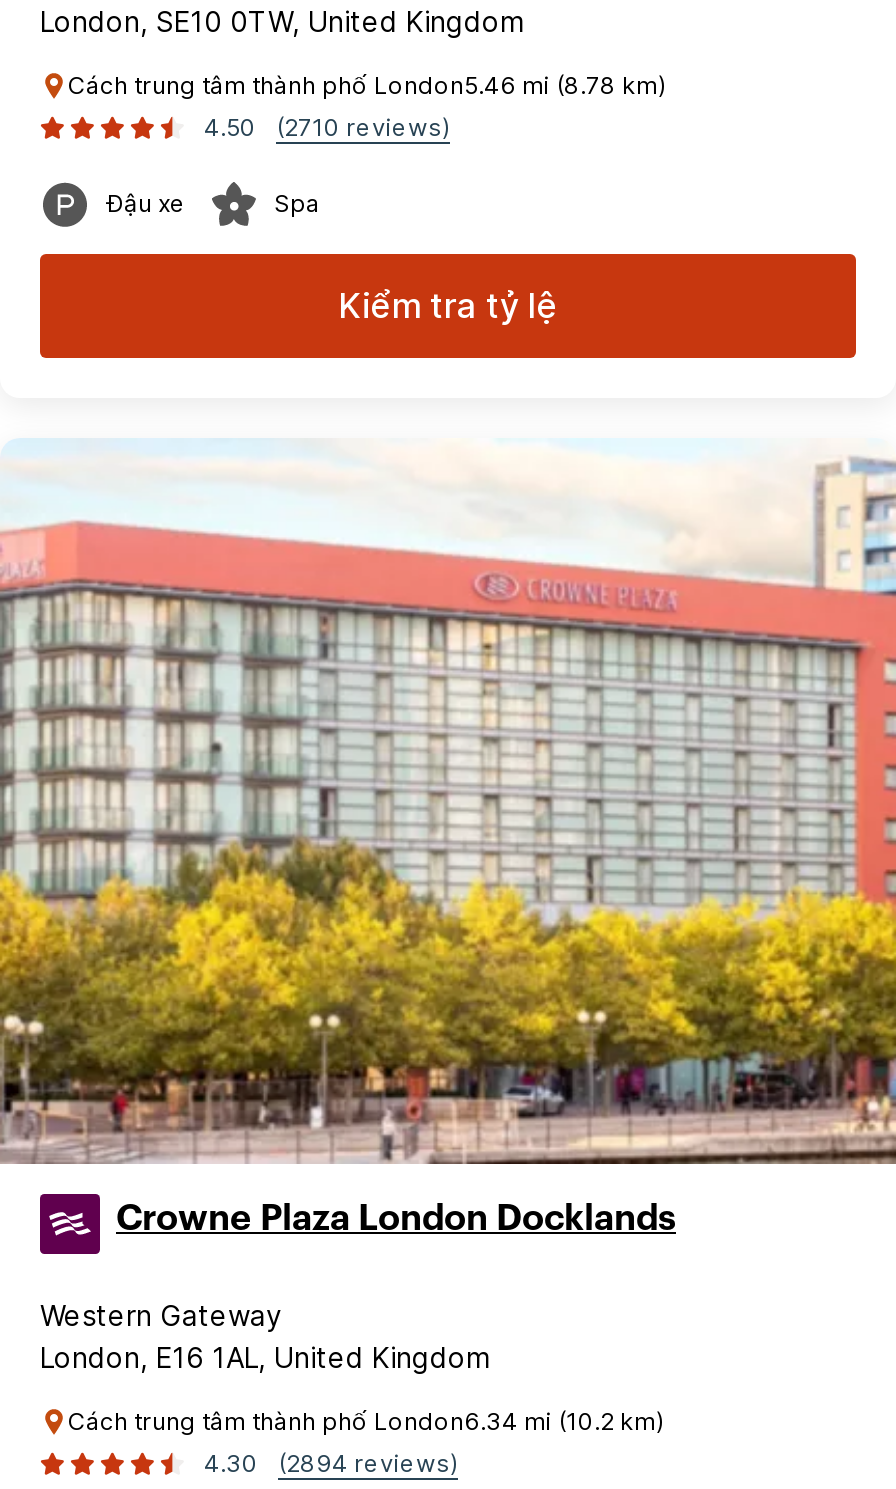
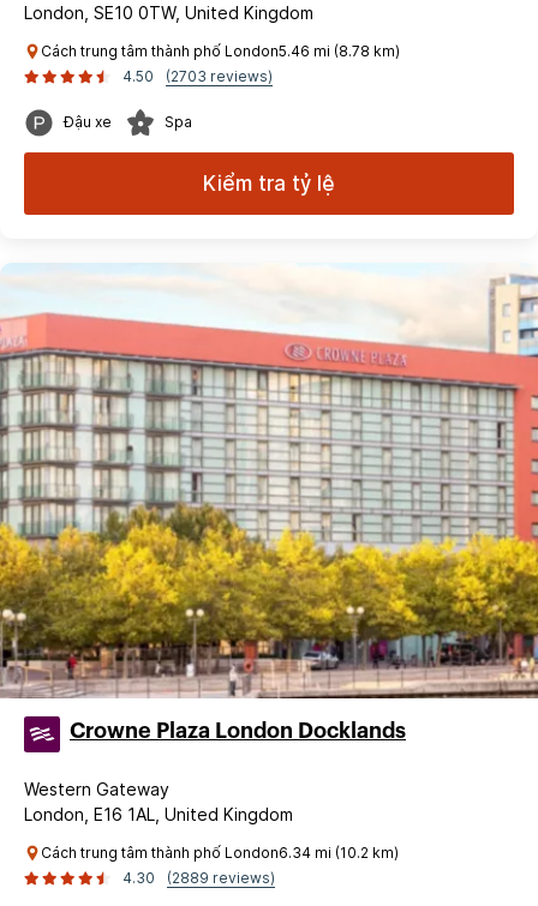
- 4.50 (2710 reviews)
+ 4.50 (2703 reviews)

- 4.30 (2894 reviews)
+ 4.30 (2889 reviews)
